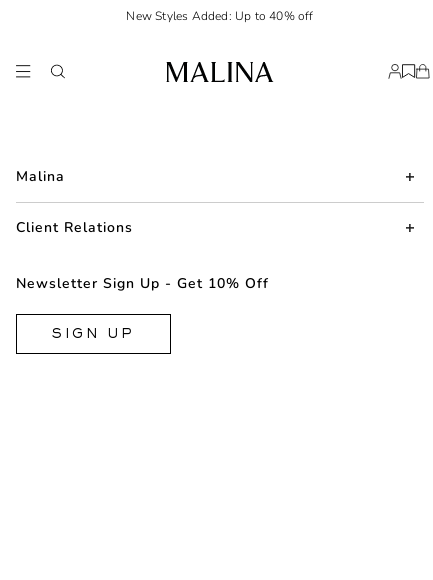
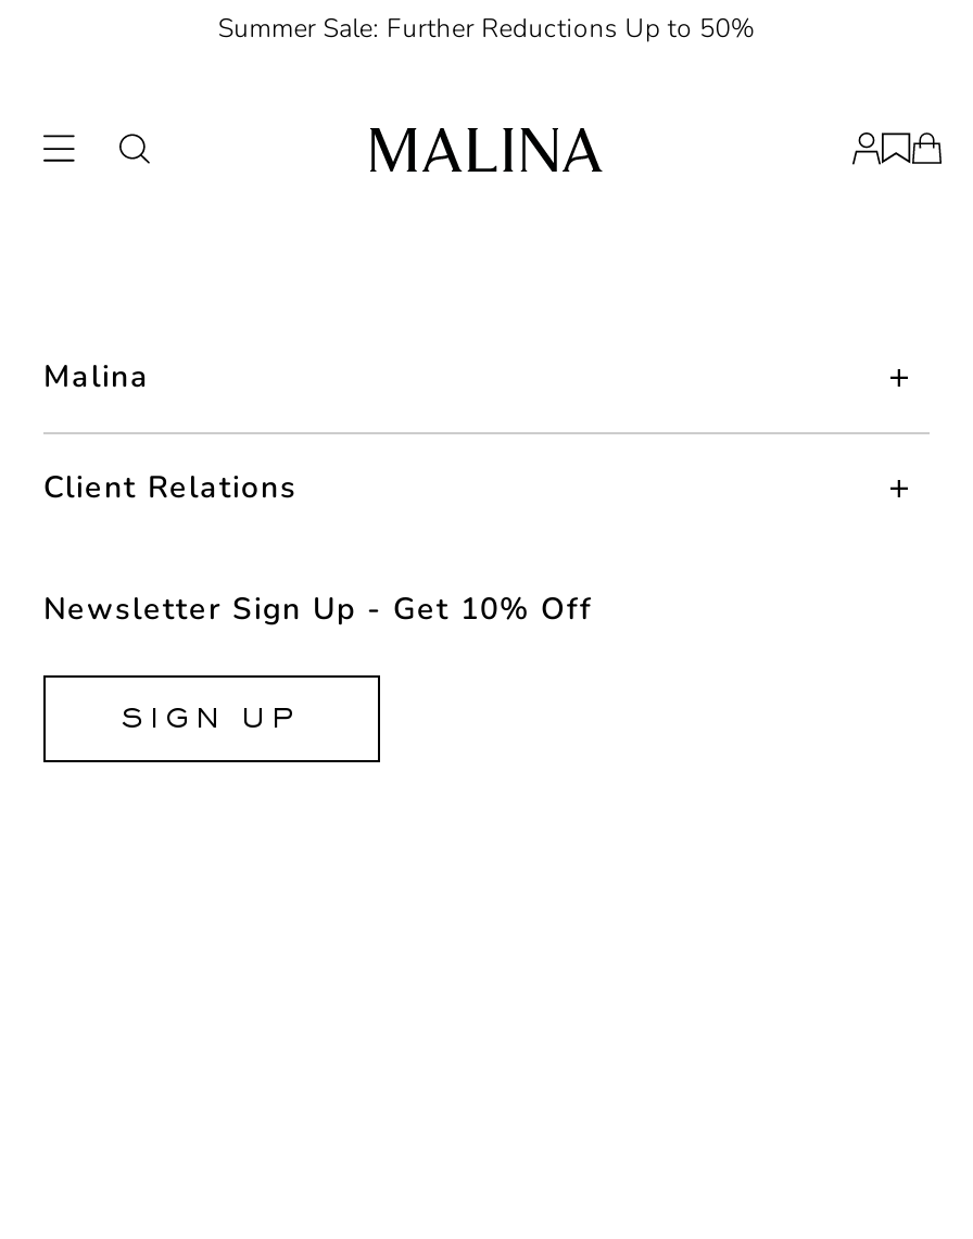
- New Styles Added: Up to 40% off
+ Summer Sale: Further Reductions Up to 50%
